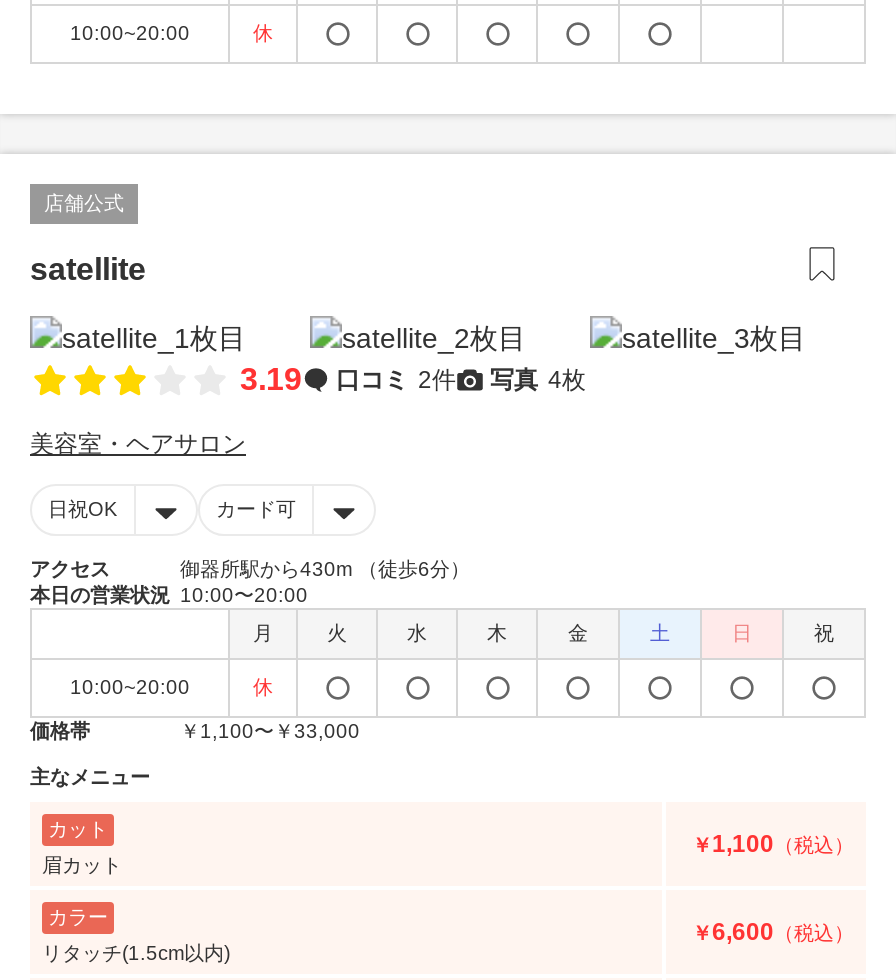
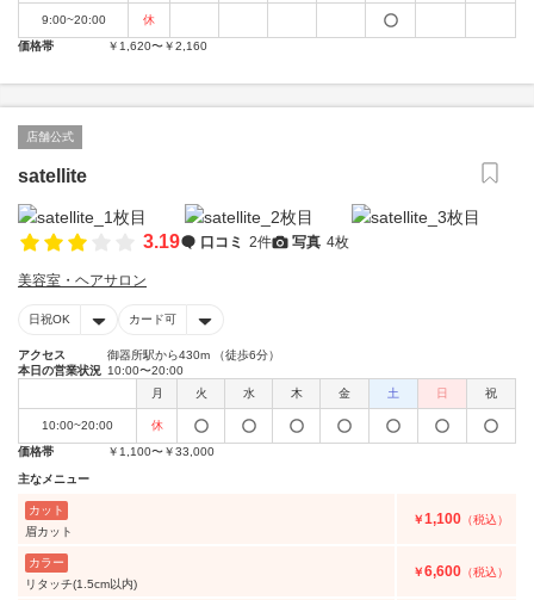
- 10:00~20:00
+ 9:00~20:00

+ 価格帯
+ ￥1,620〜￥2,160
